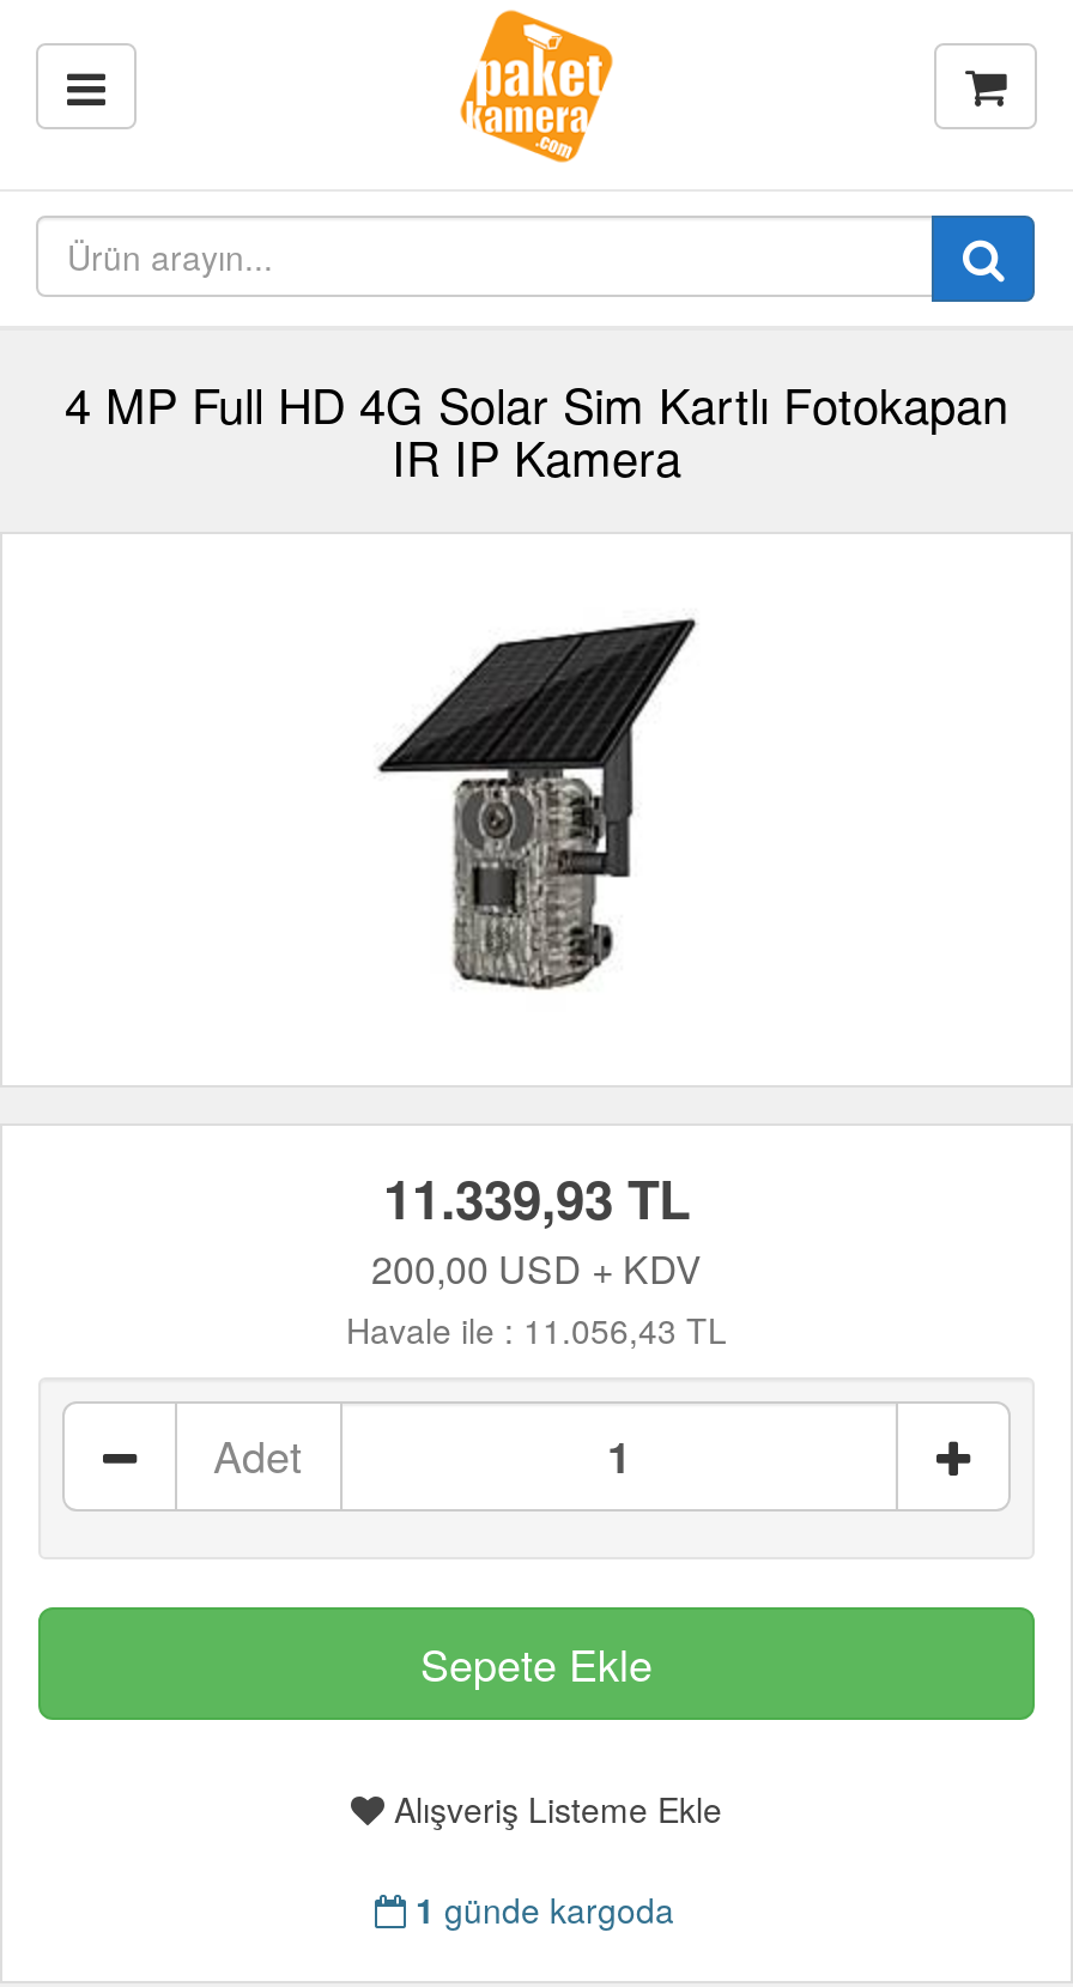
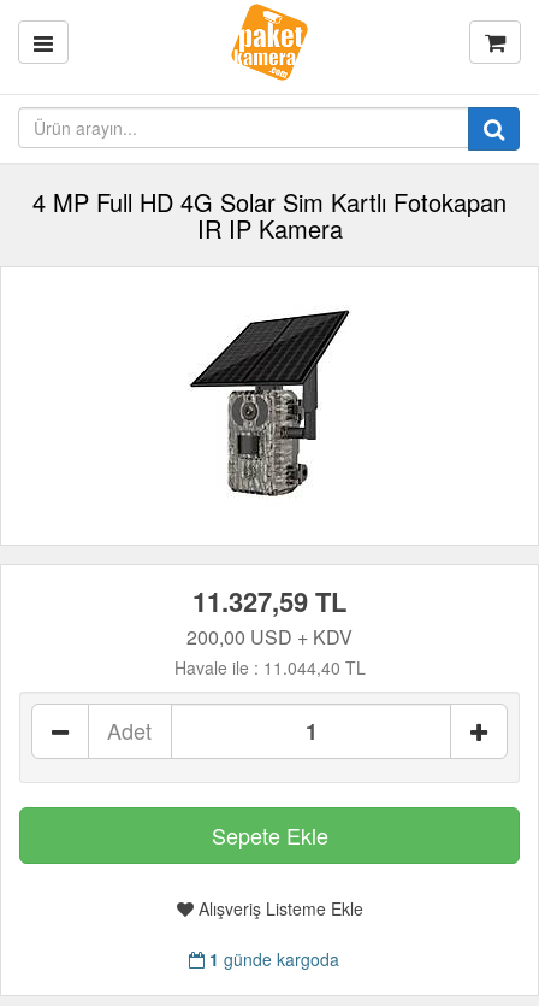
- 11.339,93 TL
+ 11.327,59 TL

- Havale ile : 11.056,43 TL
+ Havale ile : 11.044,40 TL
